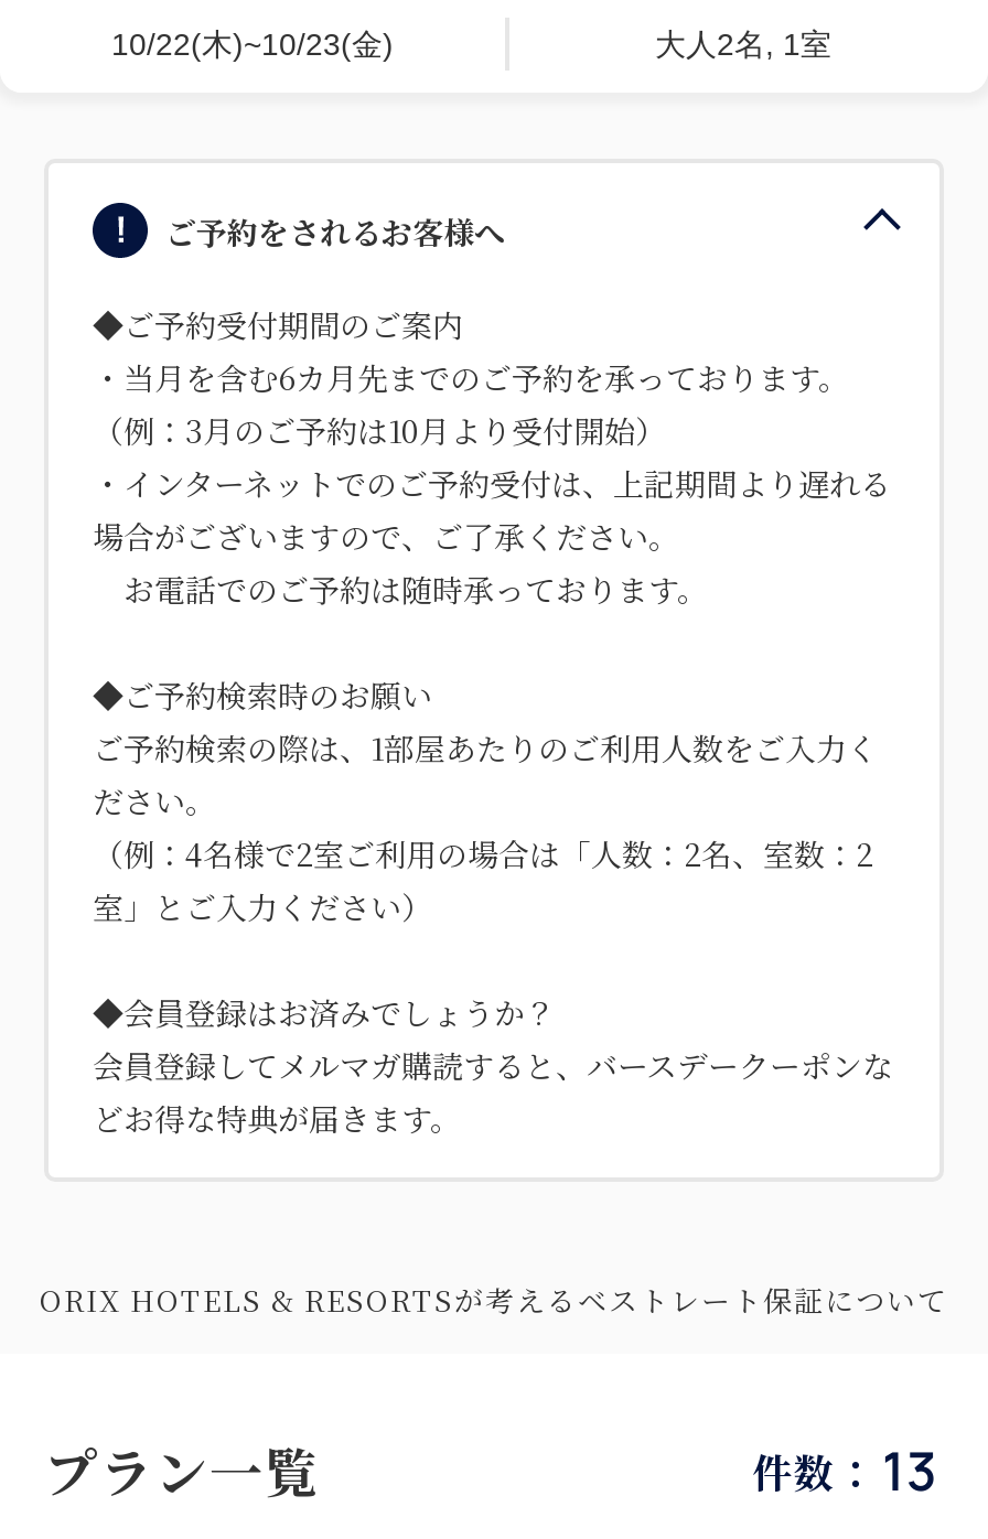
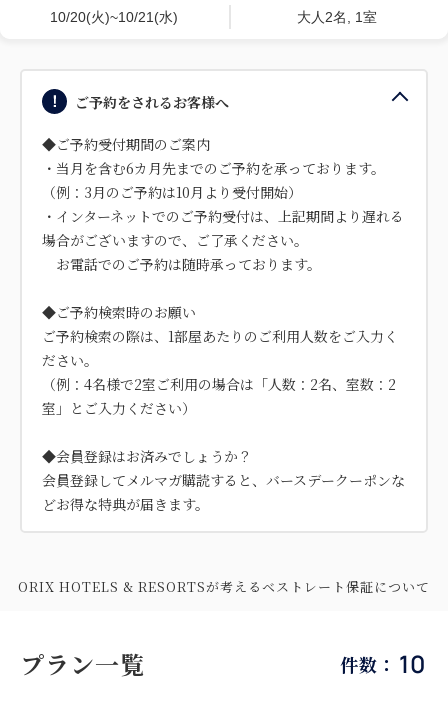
- 10/22(木)~10/23(金)
+ 10/20(火)~10/21(水)

- 件数： 13
+ 件数： 10
